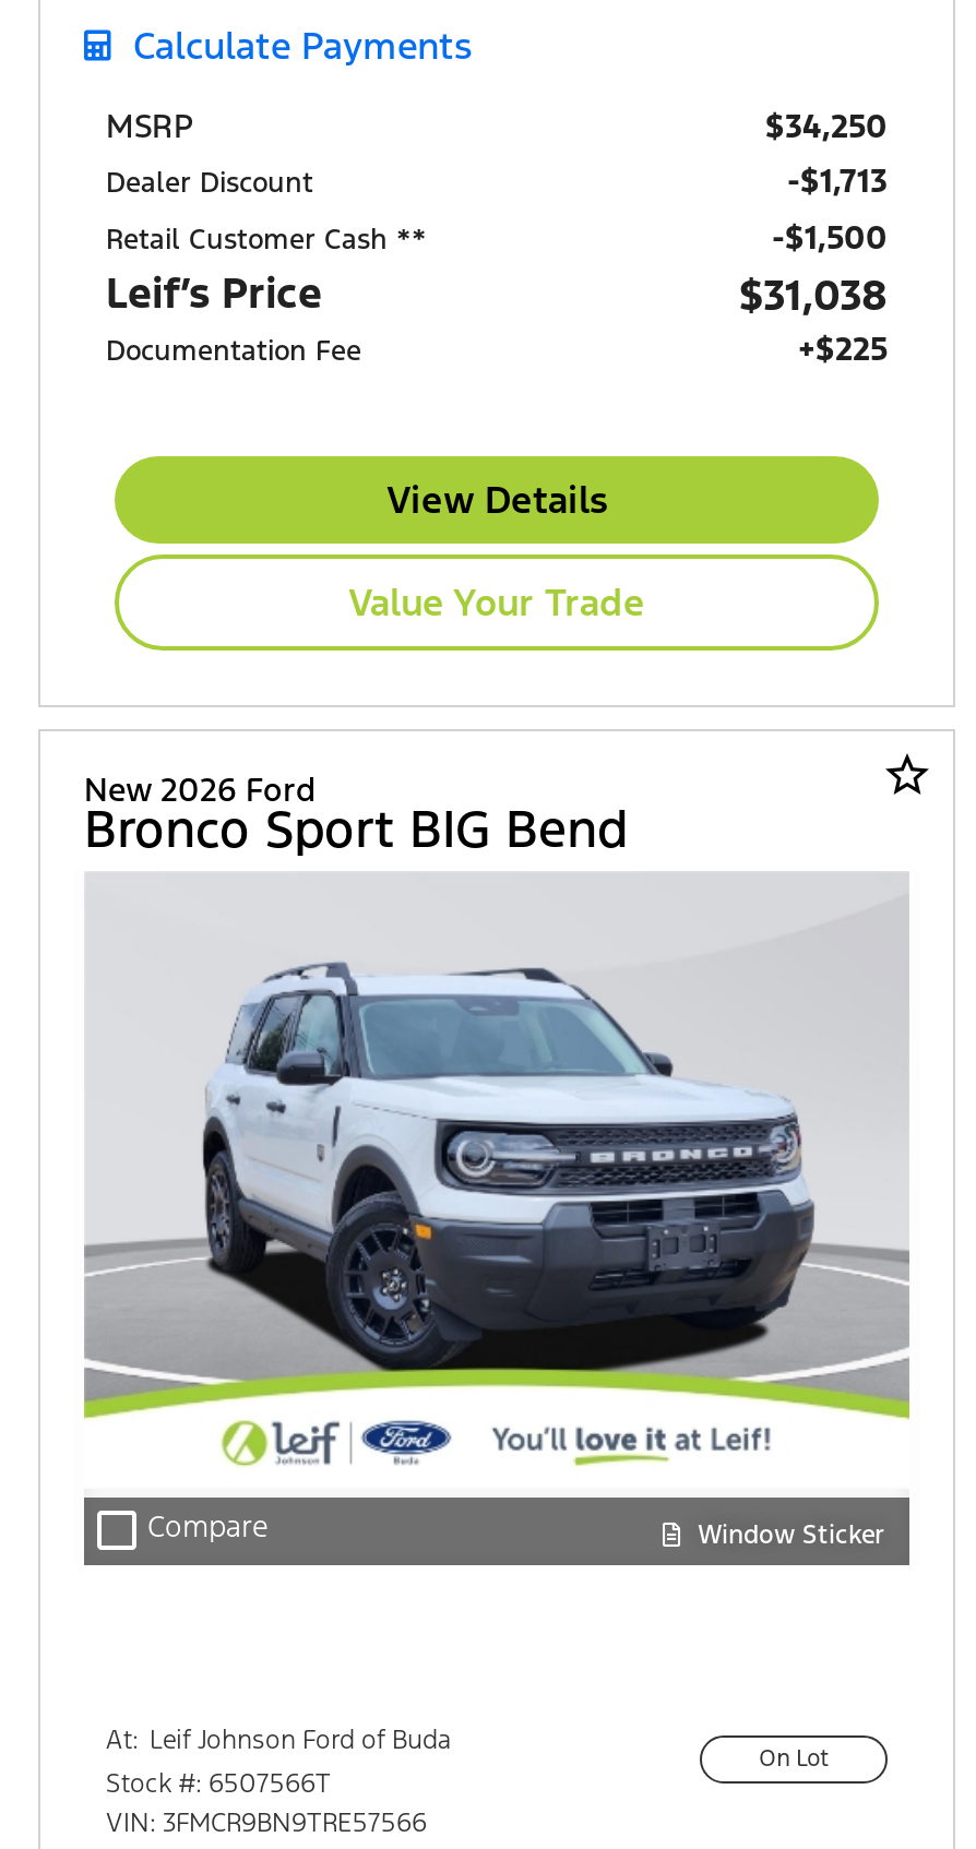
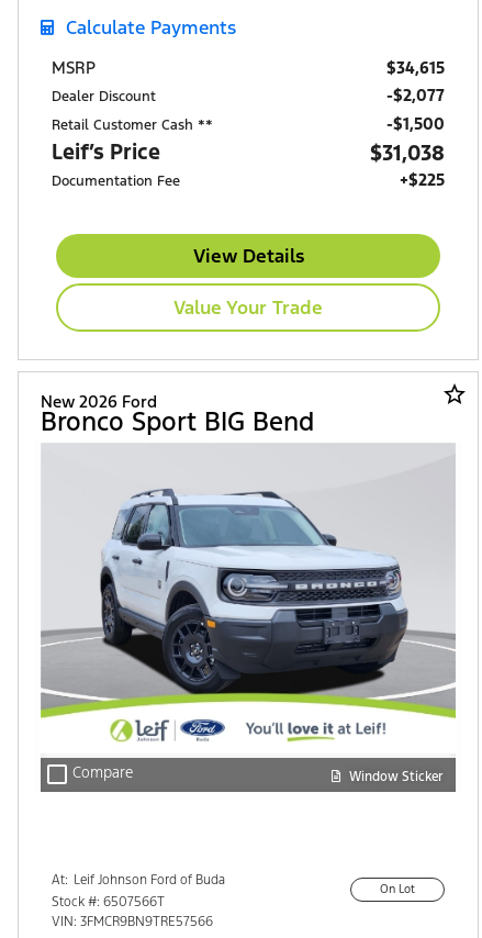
- $34,250
+ $34,615

- -$1,713
+ -$2,077
